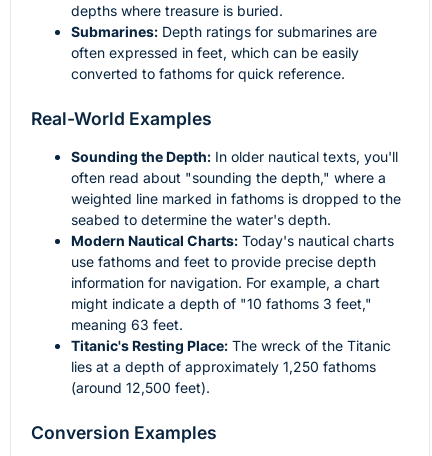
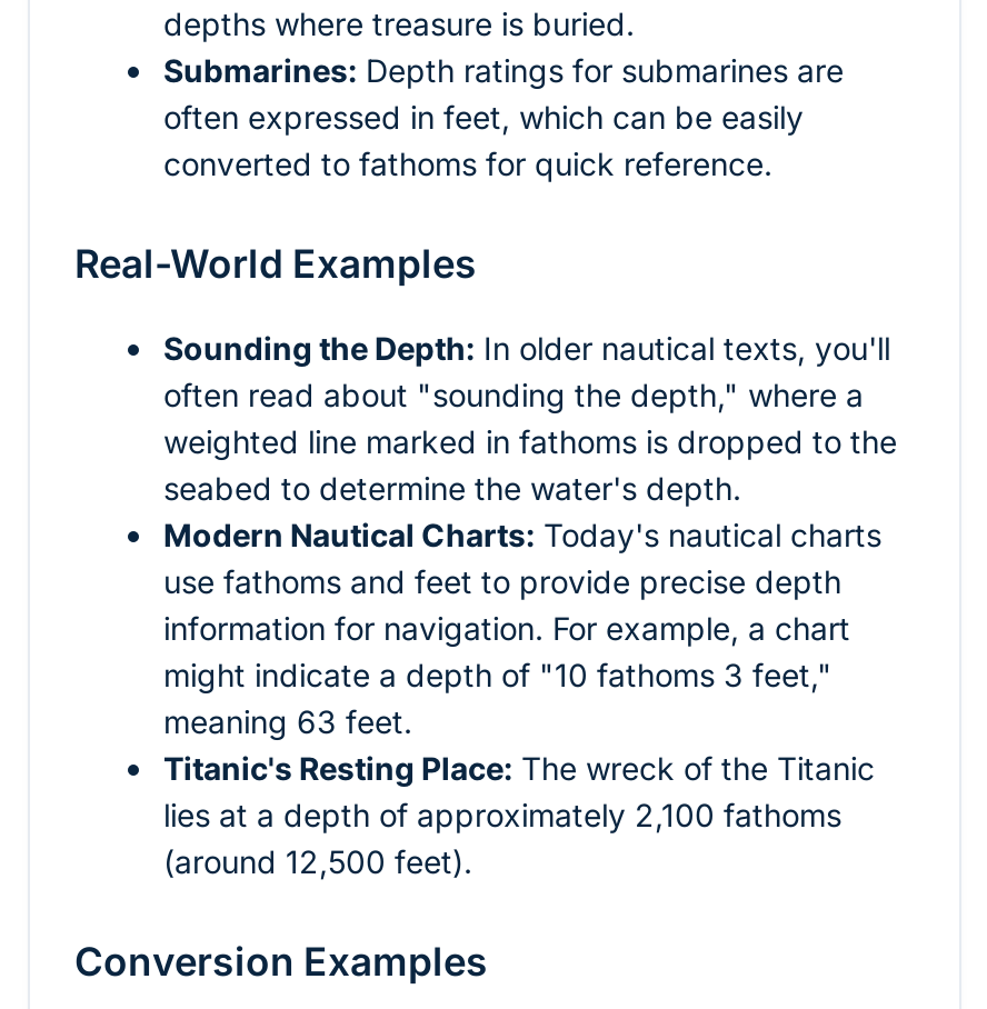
- lies at a depth of approximately 1,250 fathoms
+ lies at a depth of approximately 2,100 fathoms
